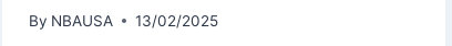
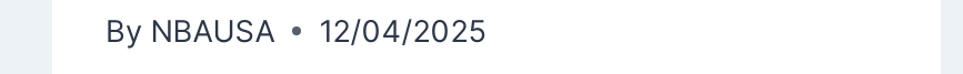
- By NBAUSA 13/02/2025
+ By NBAUSA 12/04/2025
